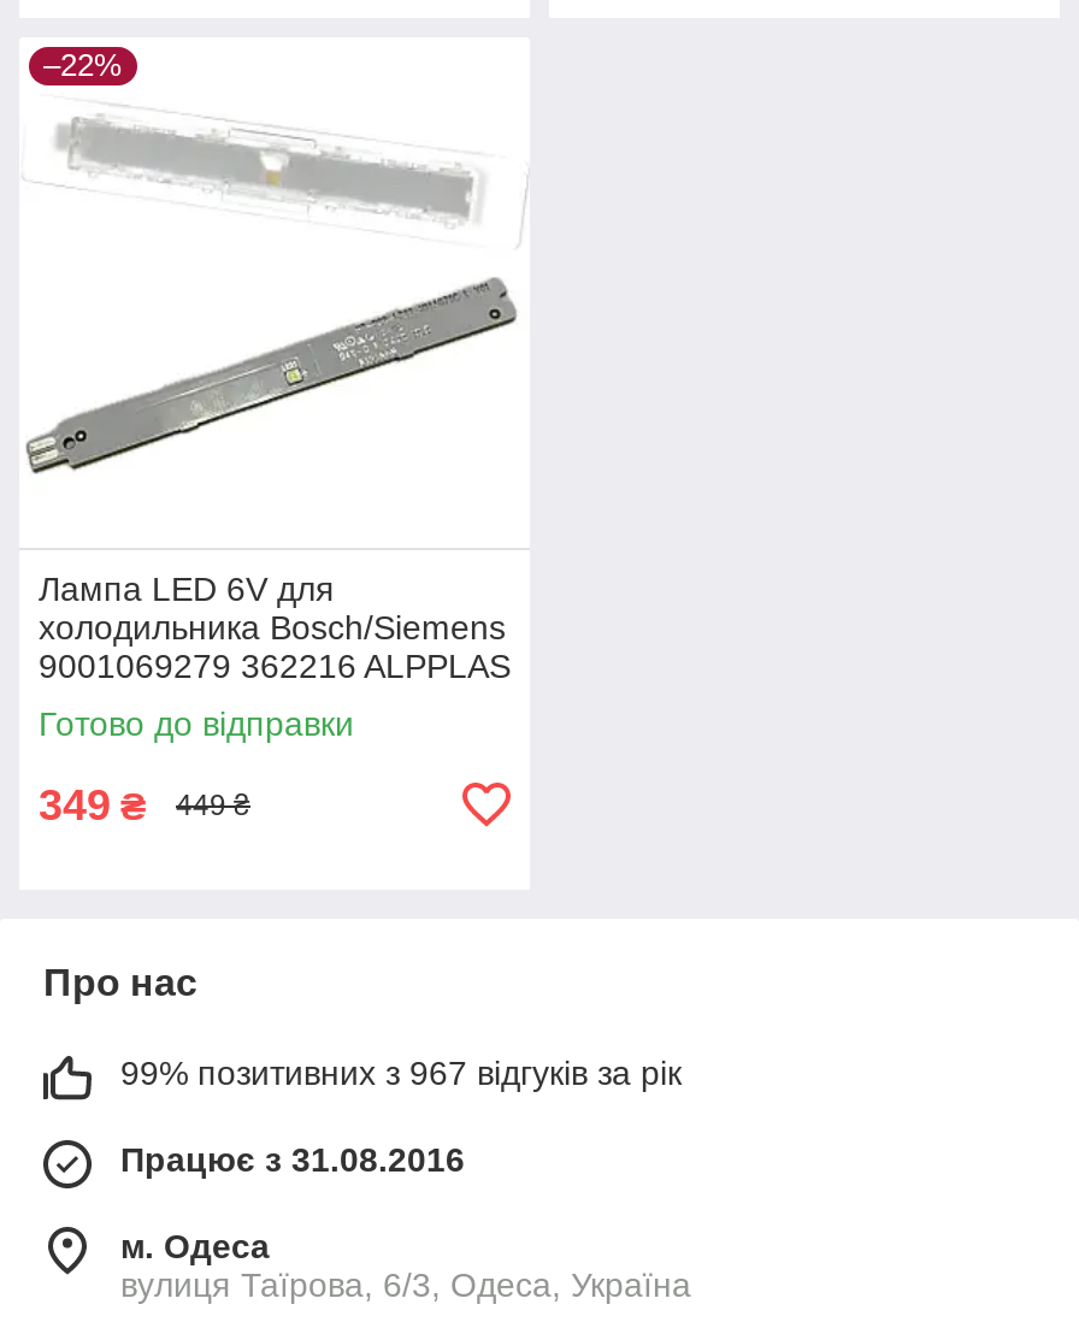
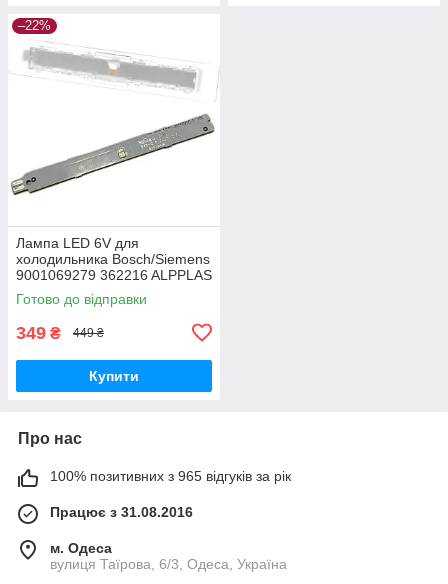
+ Купити

- 99% позитивних з 967 відгуків за рік
+ 100% позитивних з 965 відгуків за рік
